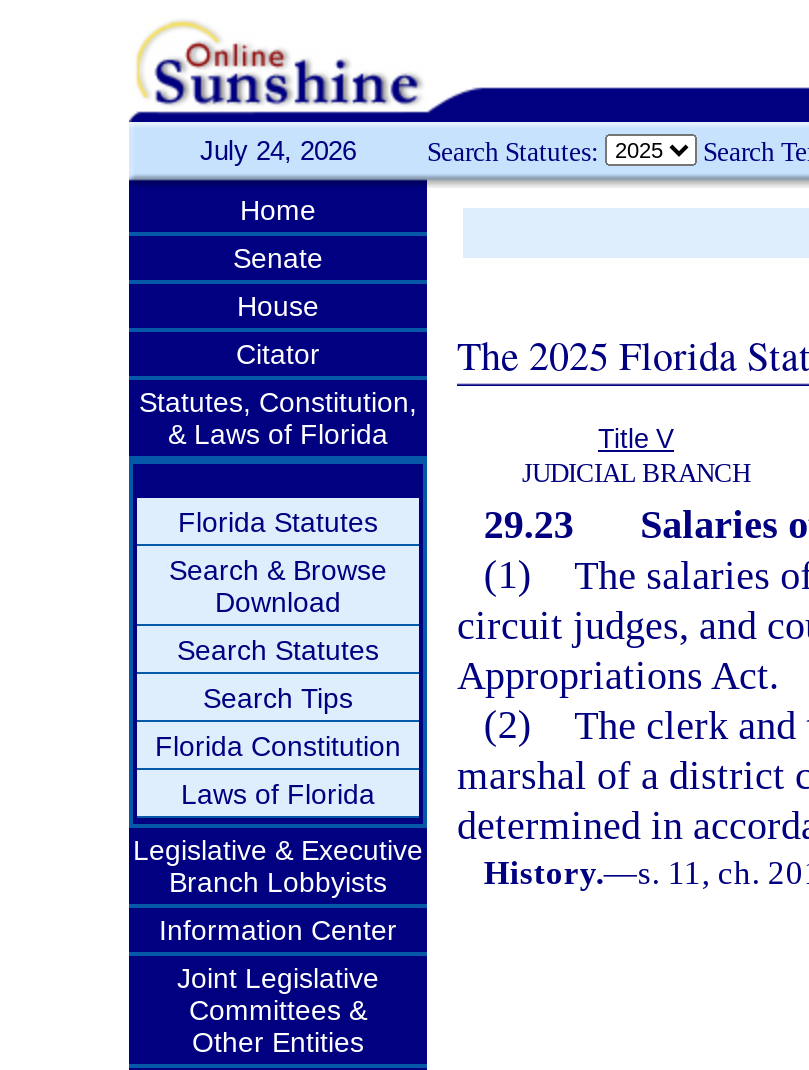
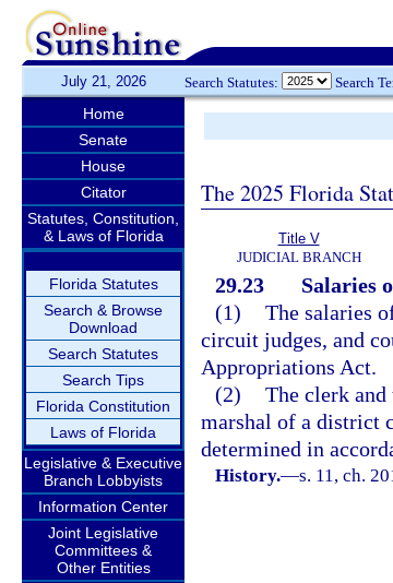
- July 24, 2026
+ July 21, 2026
